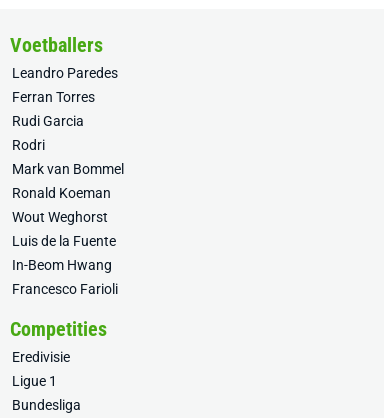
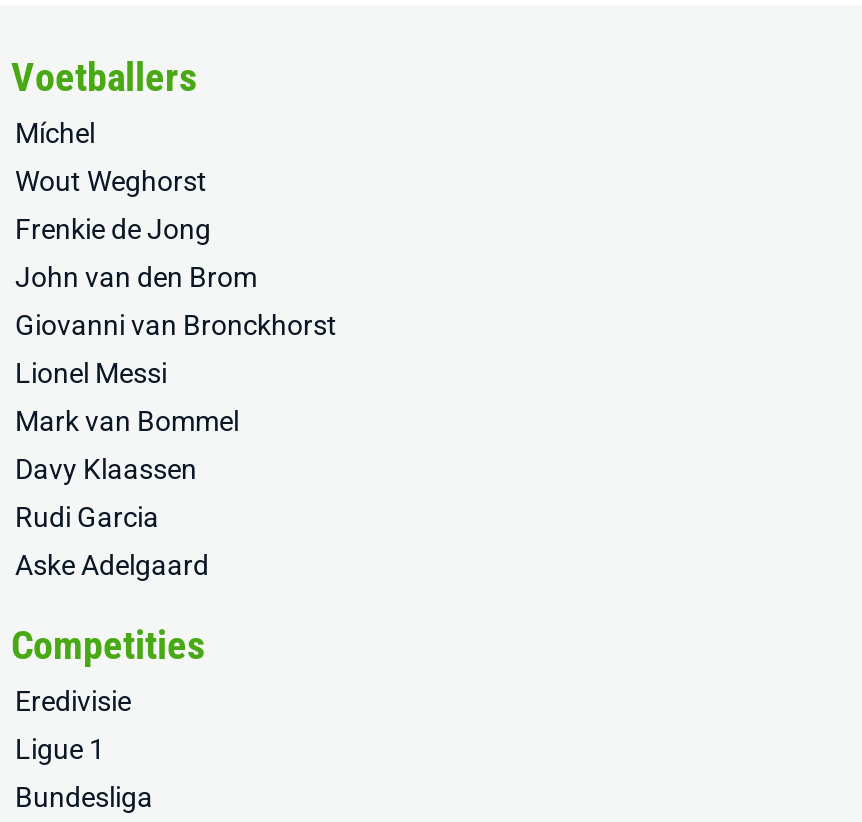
- Leandro Paredes
- Ferran Torres
+ Míchel
+ Frenkie de Jong
+ John van den Brom
+ Giovanni van Bronckhorst
+ Lionel Messi
+ Davy Klaassen

moved down: Rudi Garcia

- Rodri
- Ronald Koeman
- Luis de la Fuente
- In-Beom Hwang
- Francesco Farioli
+ Aske Adelgaard

moved up: Mark van Bommel

moved up: Wout Weghorst
